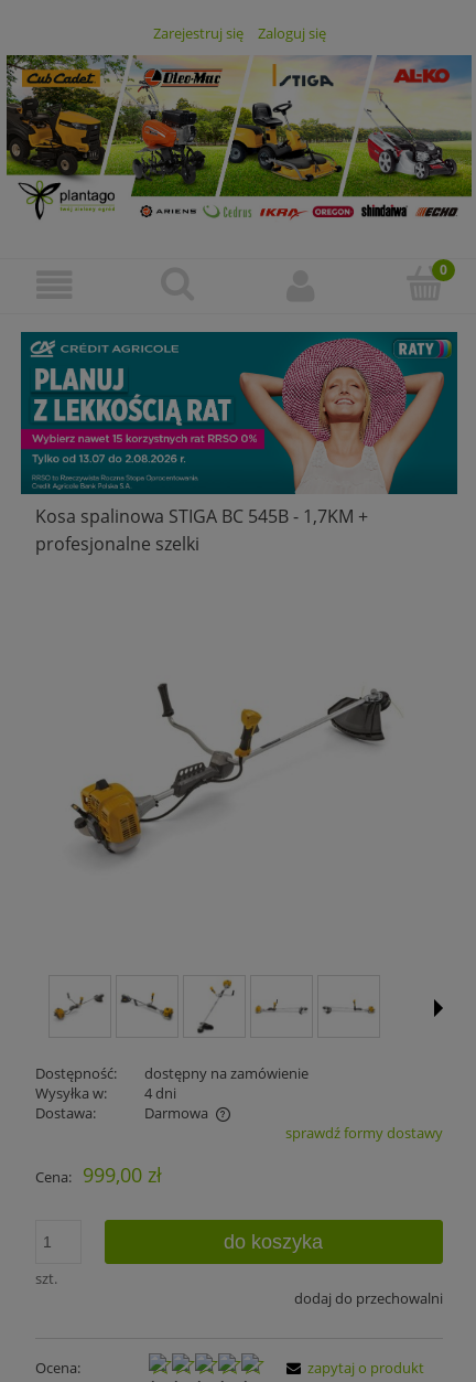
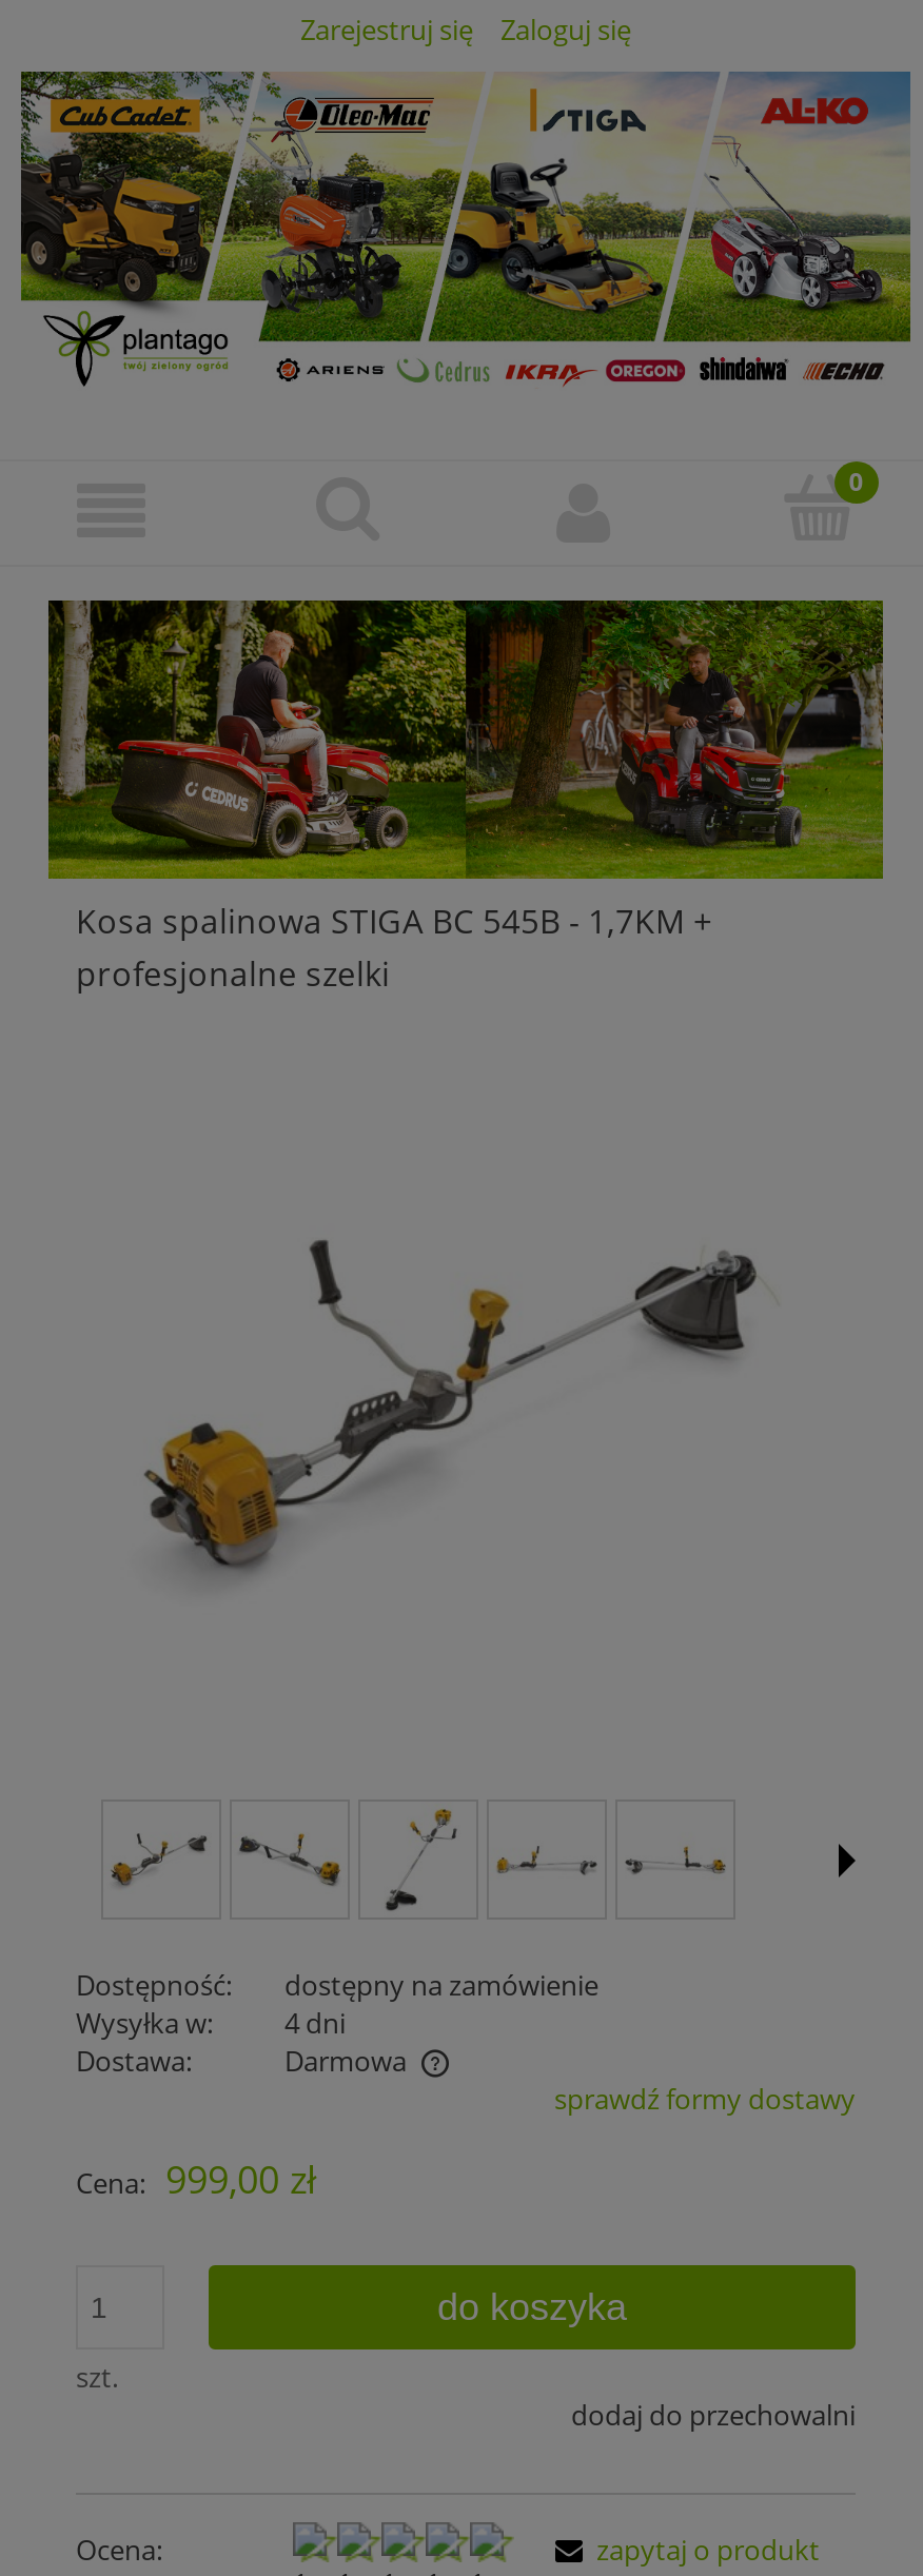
- [image]
+ [image]
